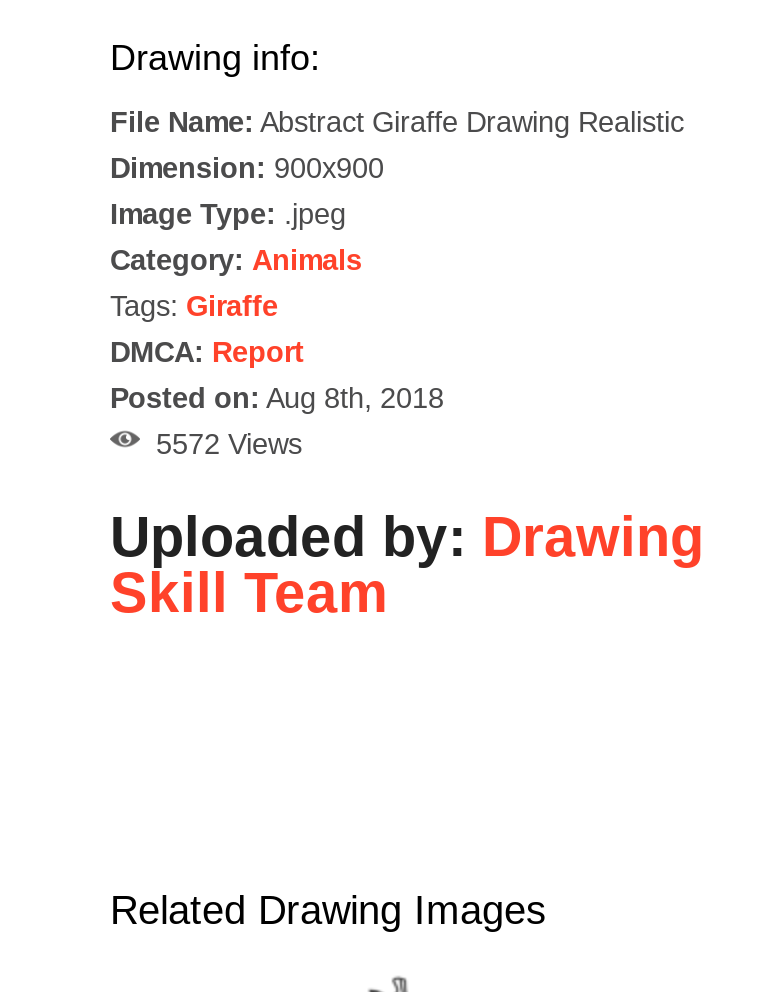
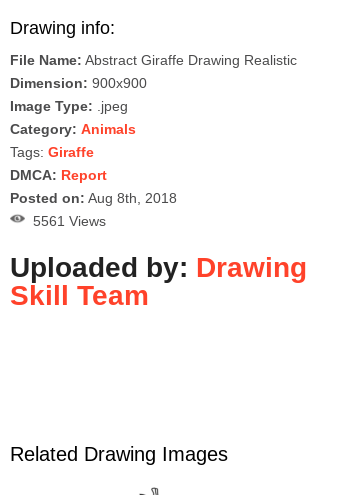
- 5572 Views
+ 5561 Views
